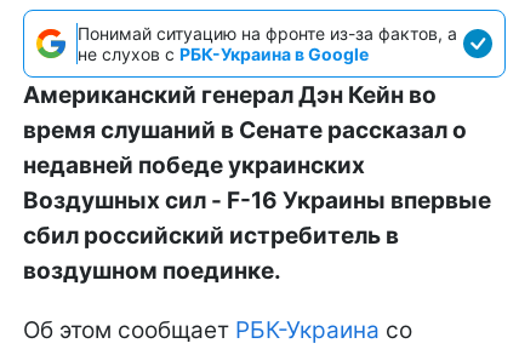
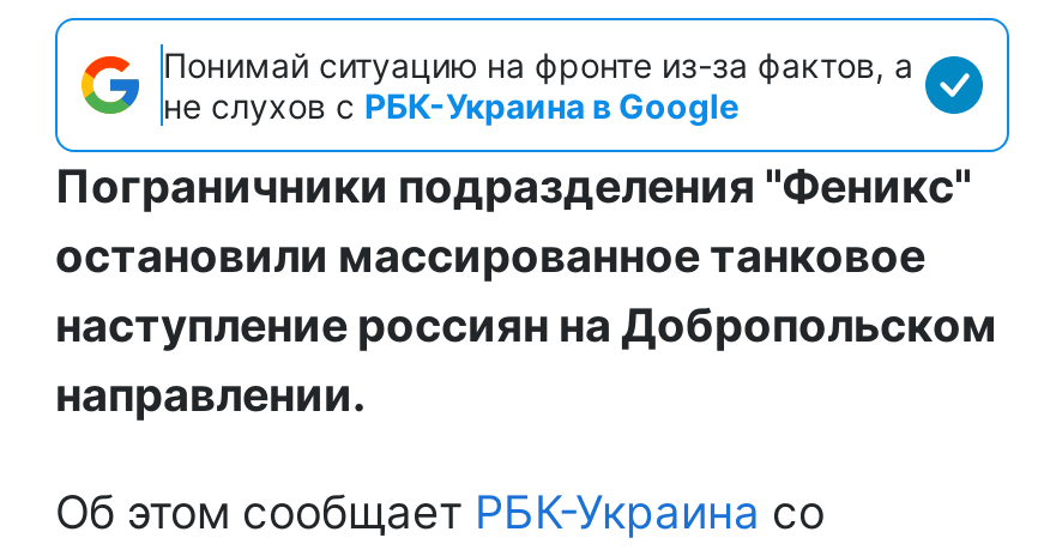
- Американский генерал Дэн Кейн во
- время слушаний в Сенате рассказал о
- недавней победе украинских
- Воздушных сил - F-16 Украины впервые
- сбил российский истребитель в
- воздушном поединке.
+ Пограничники подразделения "Феникс"
+ остановили массированное танковое
+ наступление россиян на Добропольском
+ направлении.
